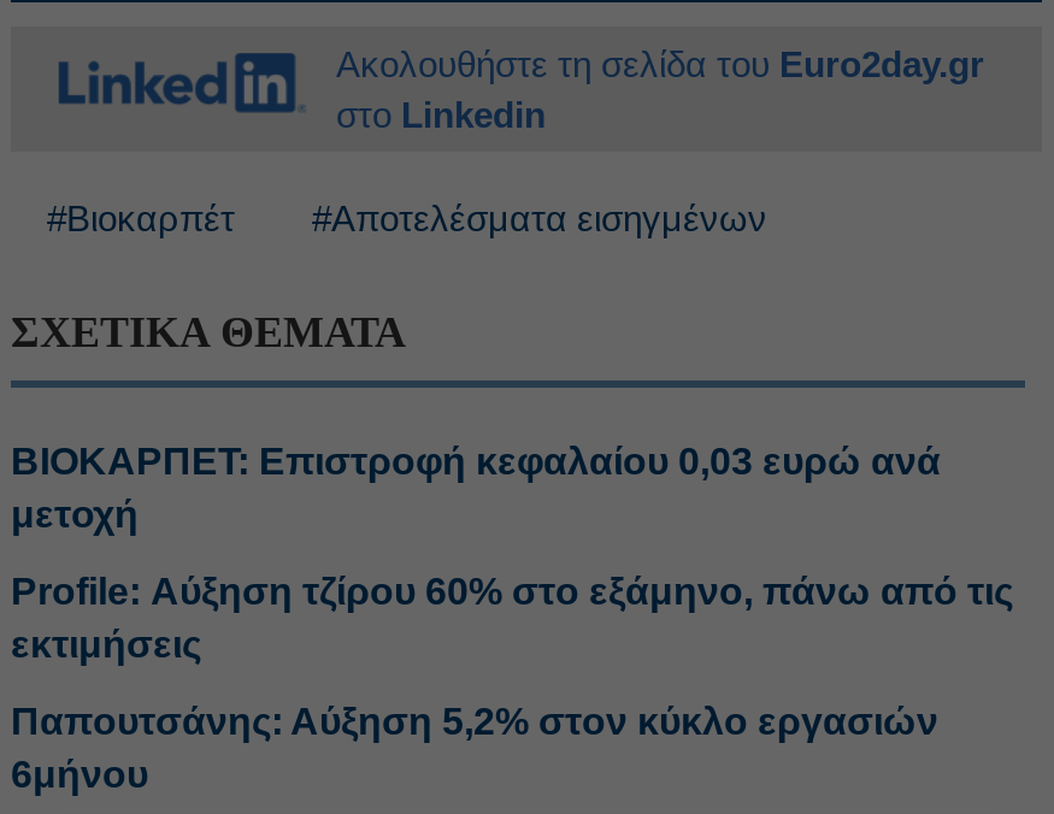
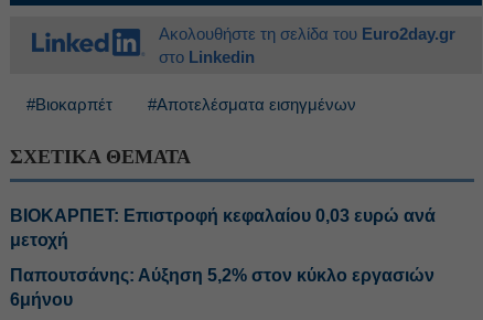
- Profile: Αύξηση τζίρου 60% στο εξάμηνο, πάνω από τις
- εκτιμήσεις
